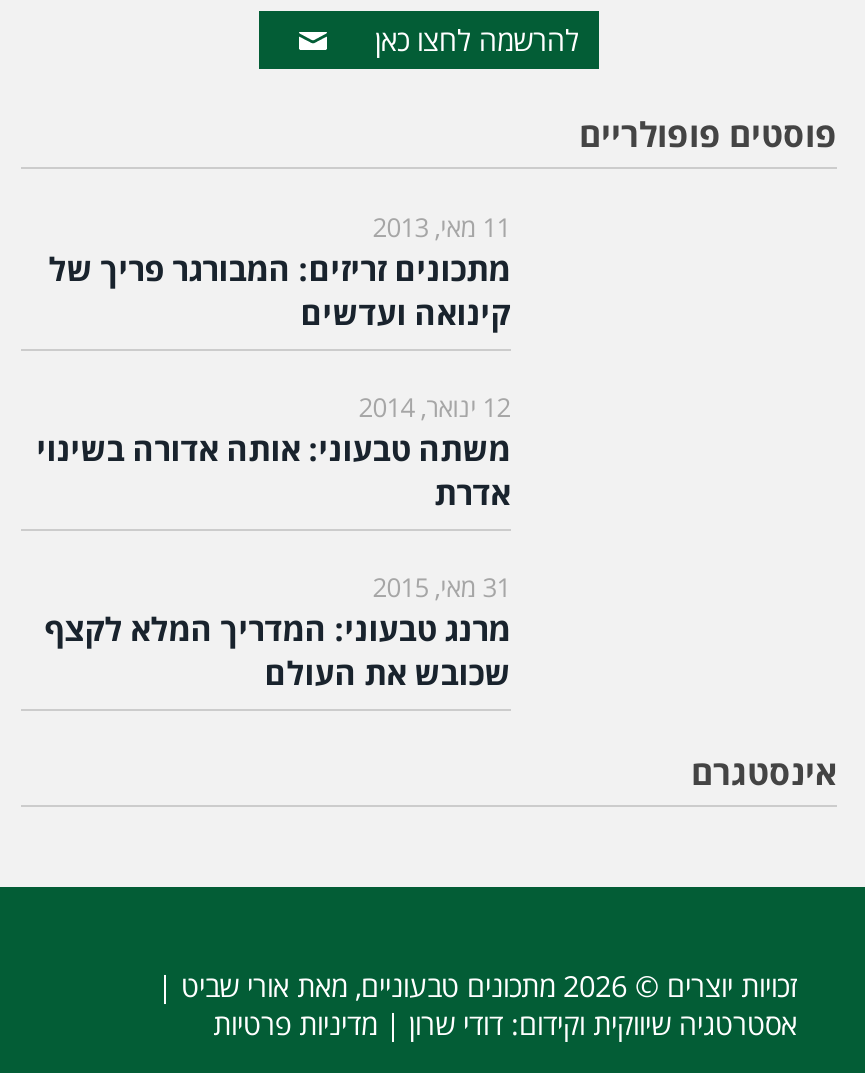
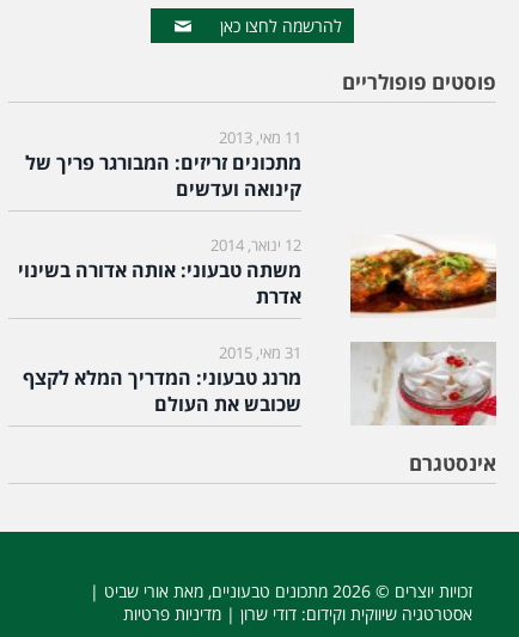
+ [image]

+ [image]
